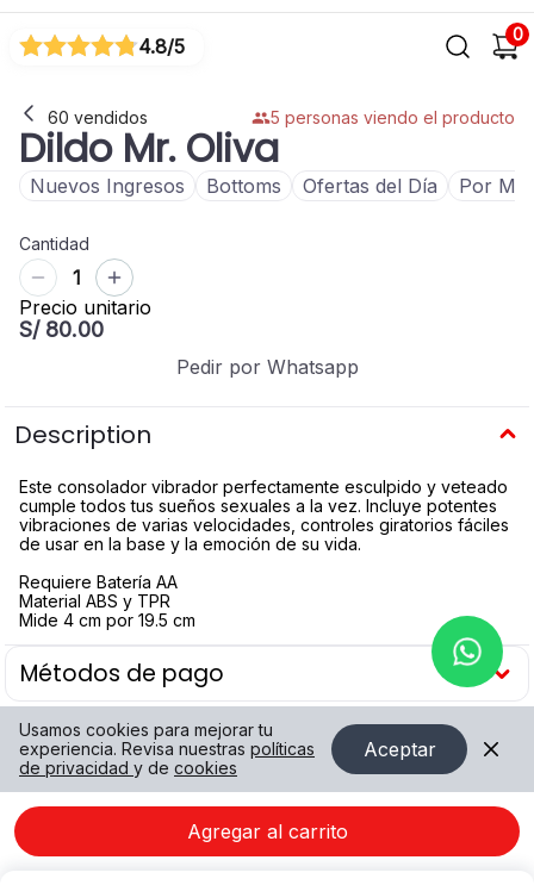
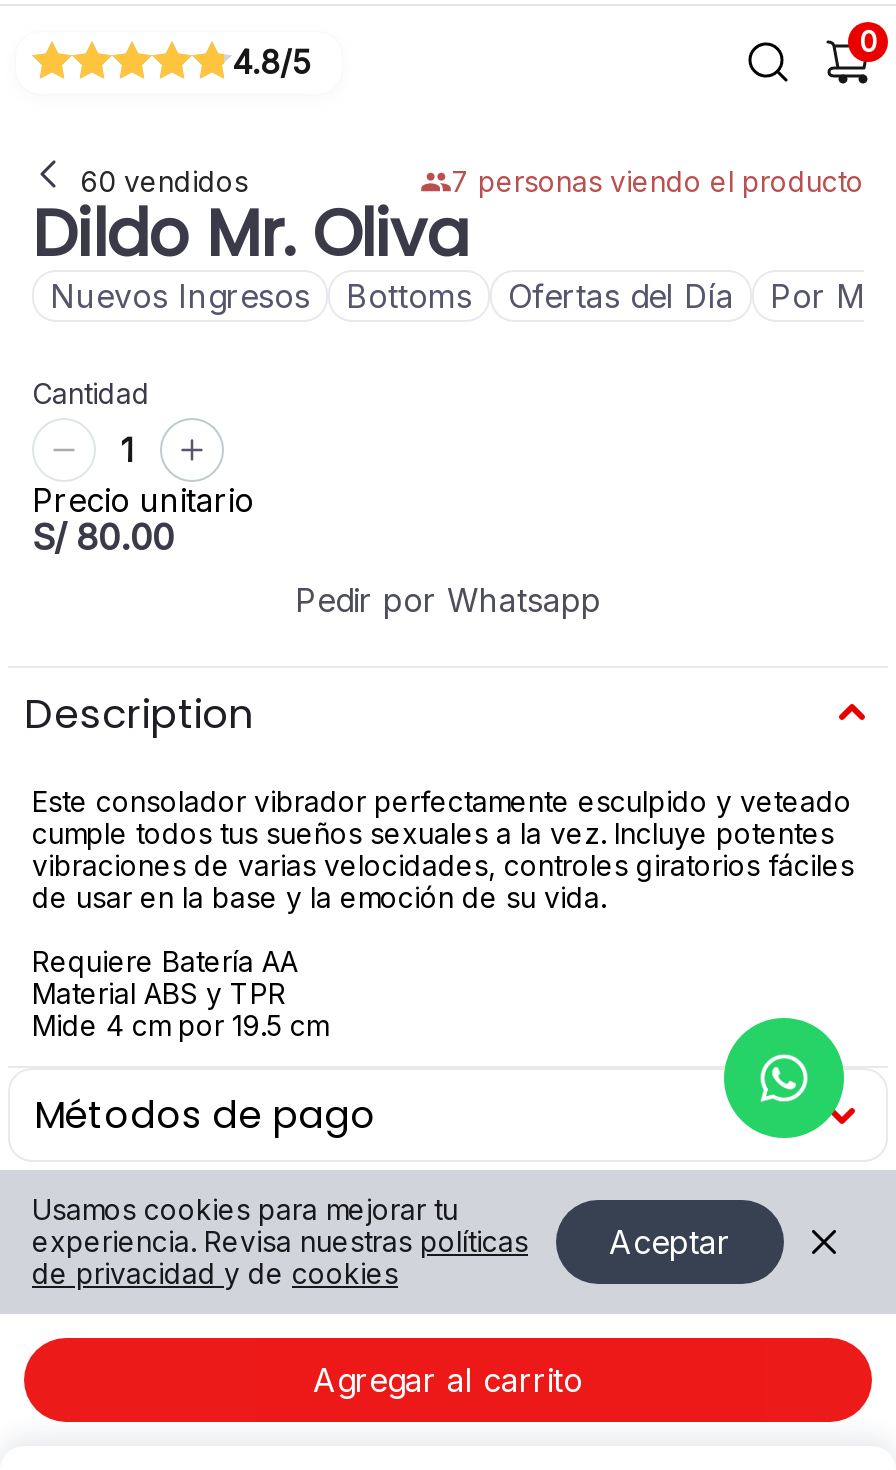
- 5 personas viendo el producto
+ 7 personas viendo el producto
